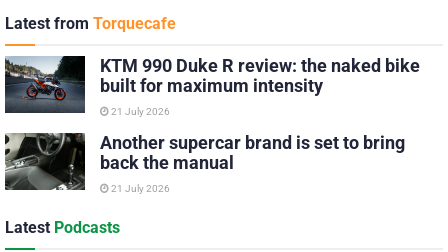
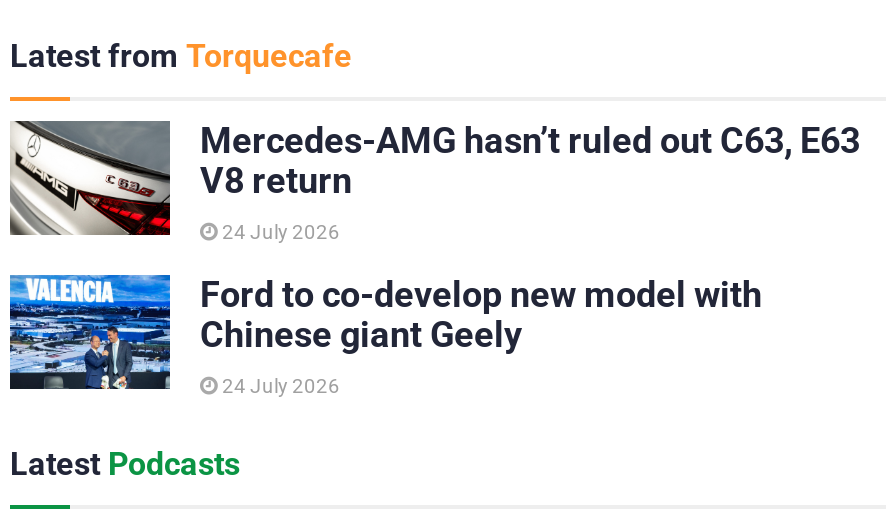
- [image]
- KTM 990 Duke R review: the naked bike
- built for maximum intensity
+ [image]
+ Mercedes-AMG hasn’t ruled out C63, E63
+ V8 return

- 21 July 2026
+ 24 July 2026

- [image]
- Another supercar brand is set to bring
- back the manual
+ [image]
+ Ford to co-develop new model with
+ Chinese giant Geely

- 21 July 2026
+ 24 July 2026
